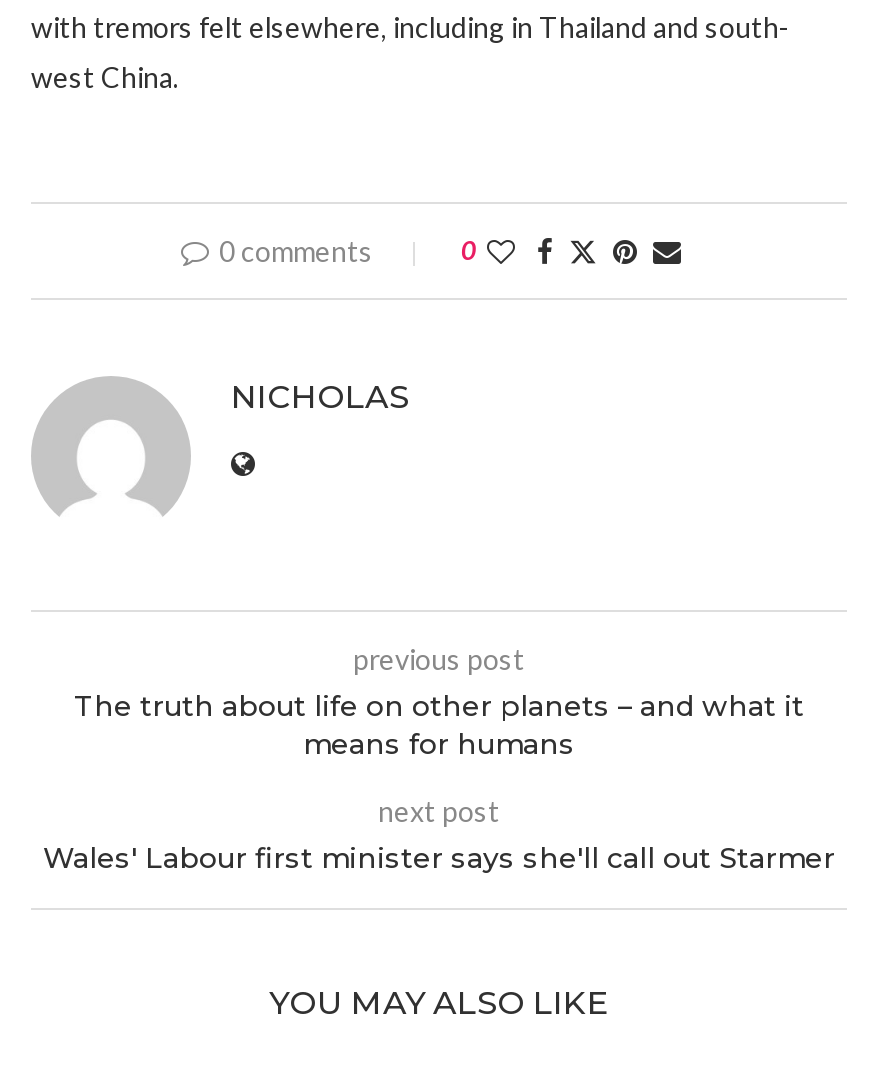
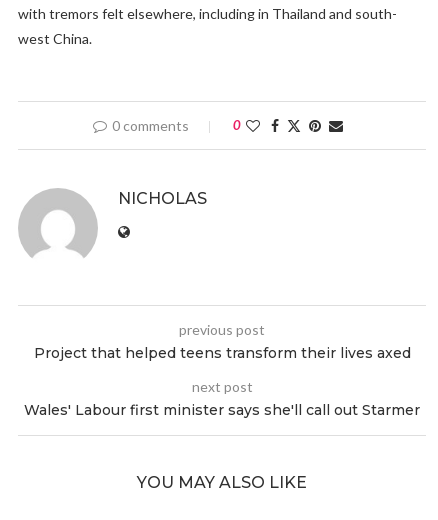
- The truth about life on other planets – and what it
- means for humans
+ Project that helped teens transform their lives axed
